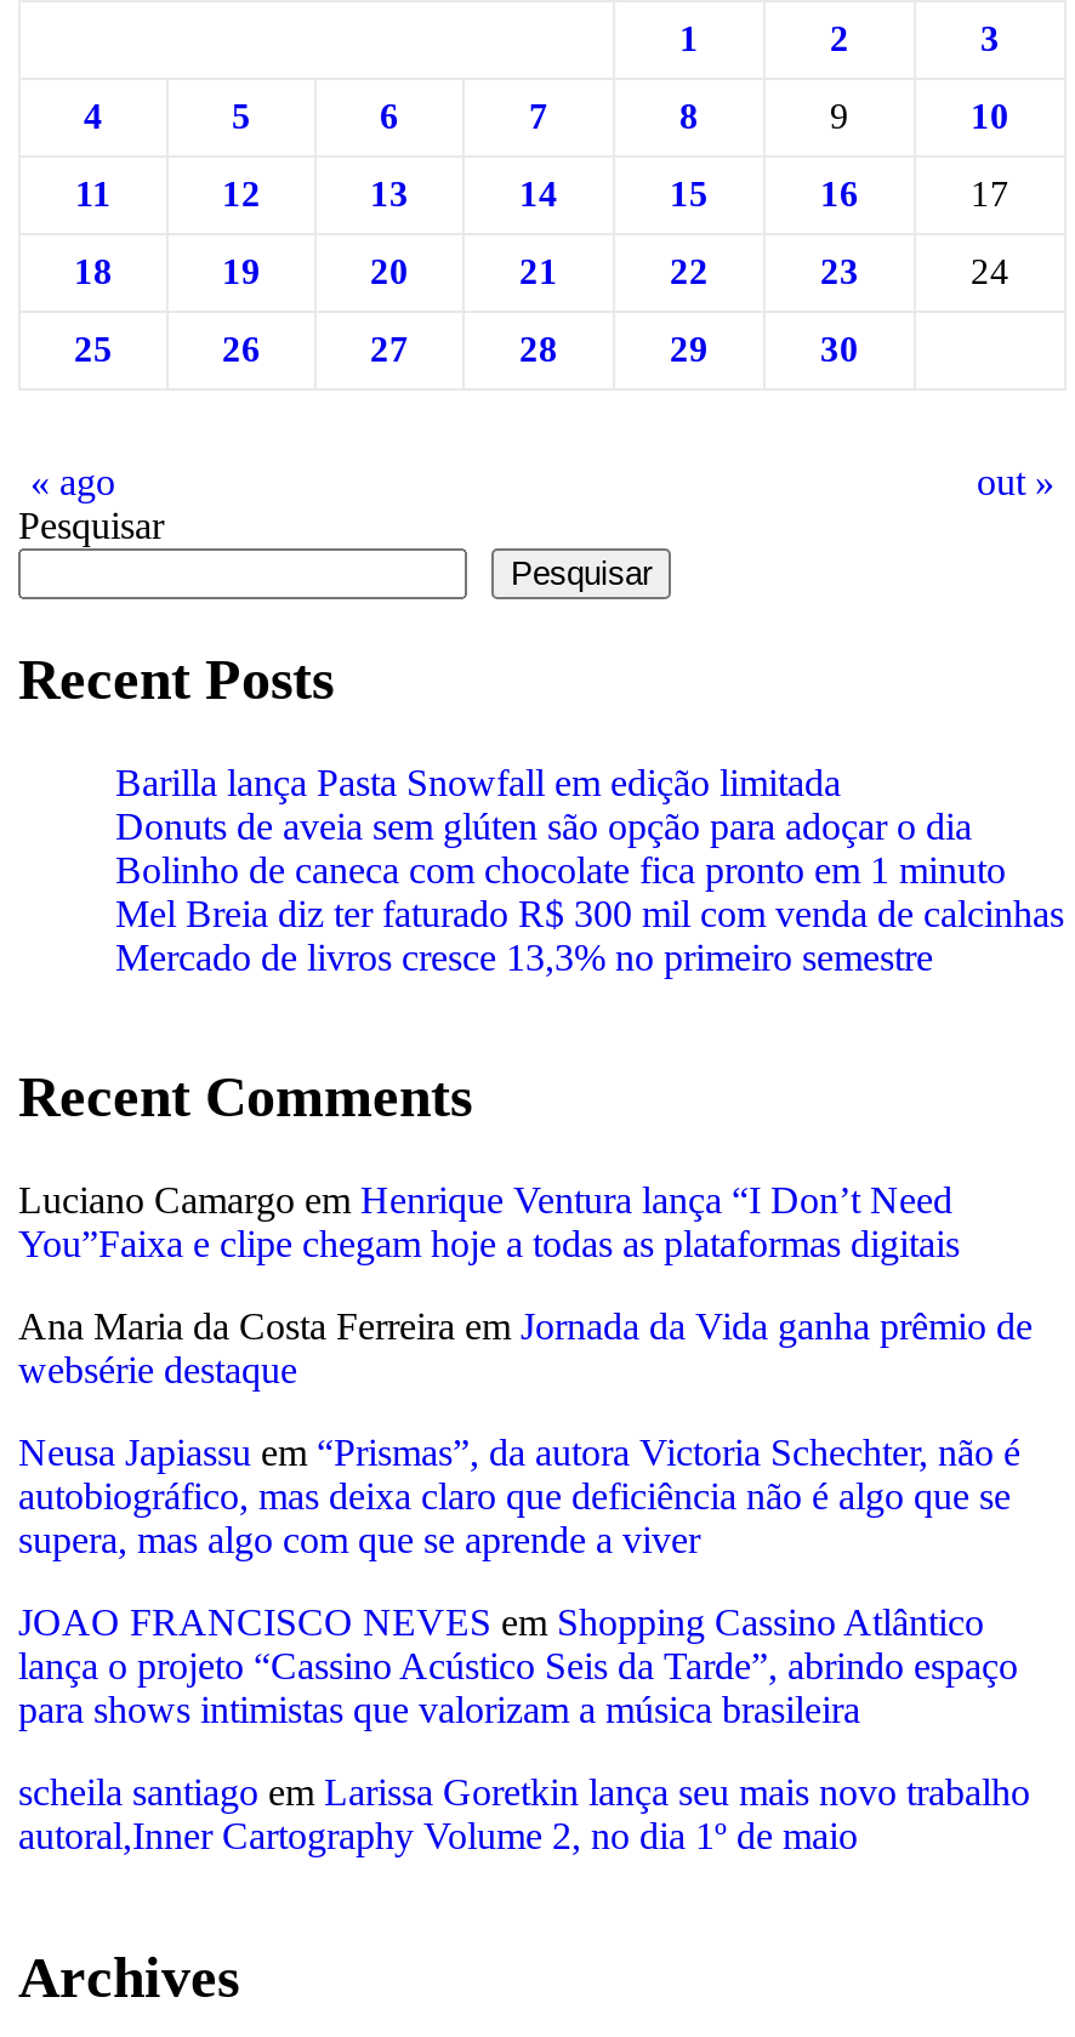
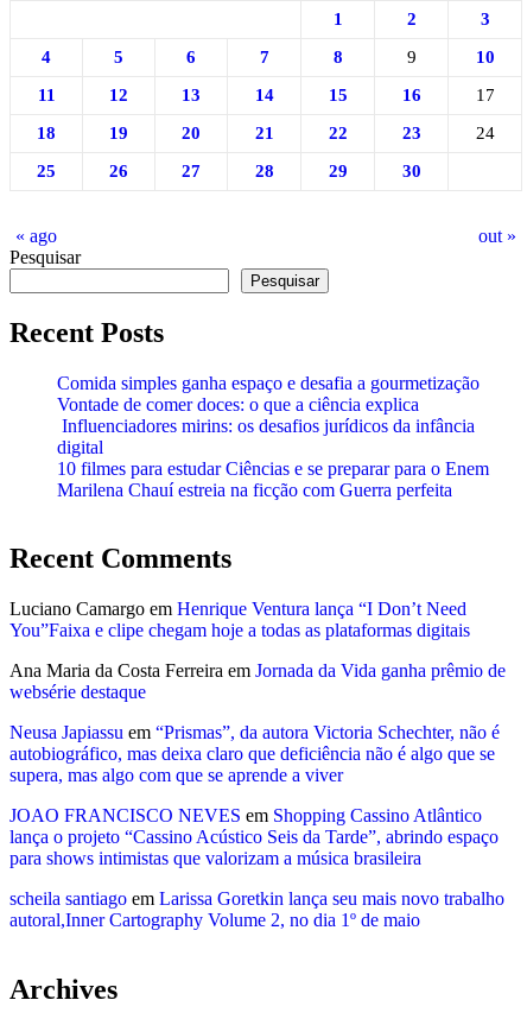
- Barilla lança Pasta Snowfall em edição limitada
- Donuts de aveia sem glúten são opção para adoçar o dia
- Bolinho de caneca com chocolate fica pronto em 1 minuto
- Mel Breia diz ter faturado R$ 300 mil com venda de calcinhas
- Mercado de livros cresce 13,3% no primeiro semestre
+ Comida simples ganha espaço e desafia a gourmetização
+ Vontade de comer doces: o que a ciência explica
+ Influenciadores mirins: os desafios jurídicos da infância
+ digital
+ 10 filmes para estudar Ciências e se preparar para o Enem
+ Marilena Chauí estreia na ficção com Guerra perfeita
